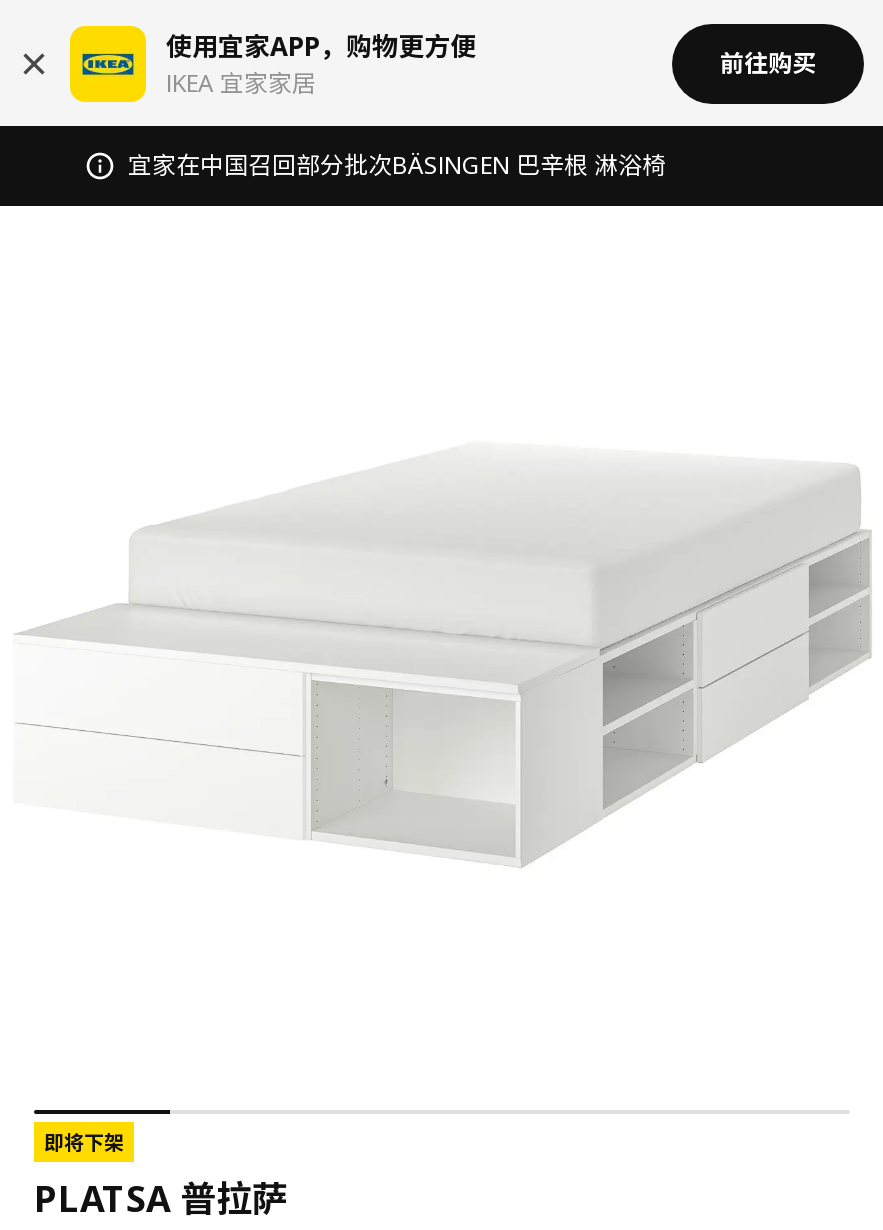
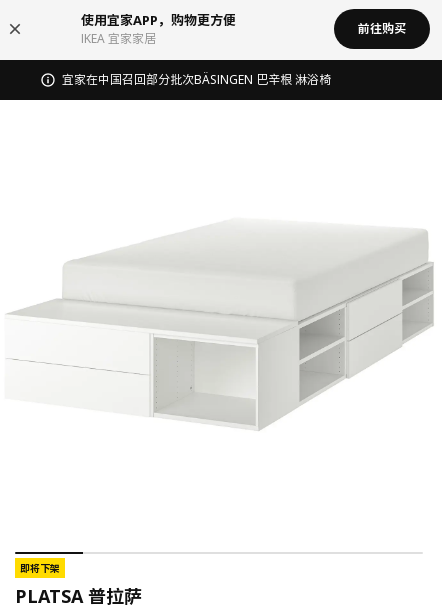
- [image]
